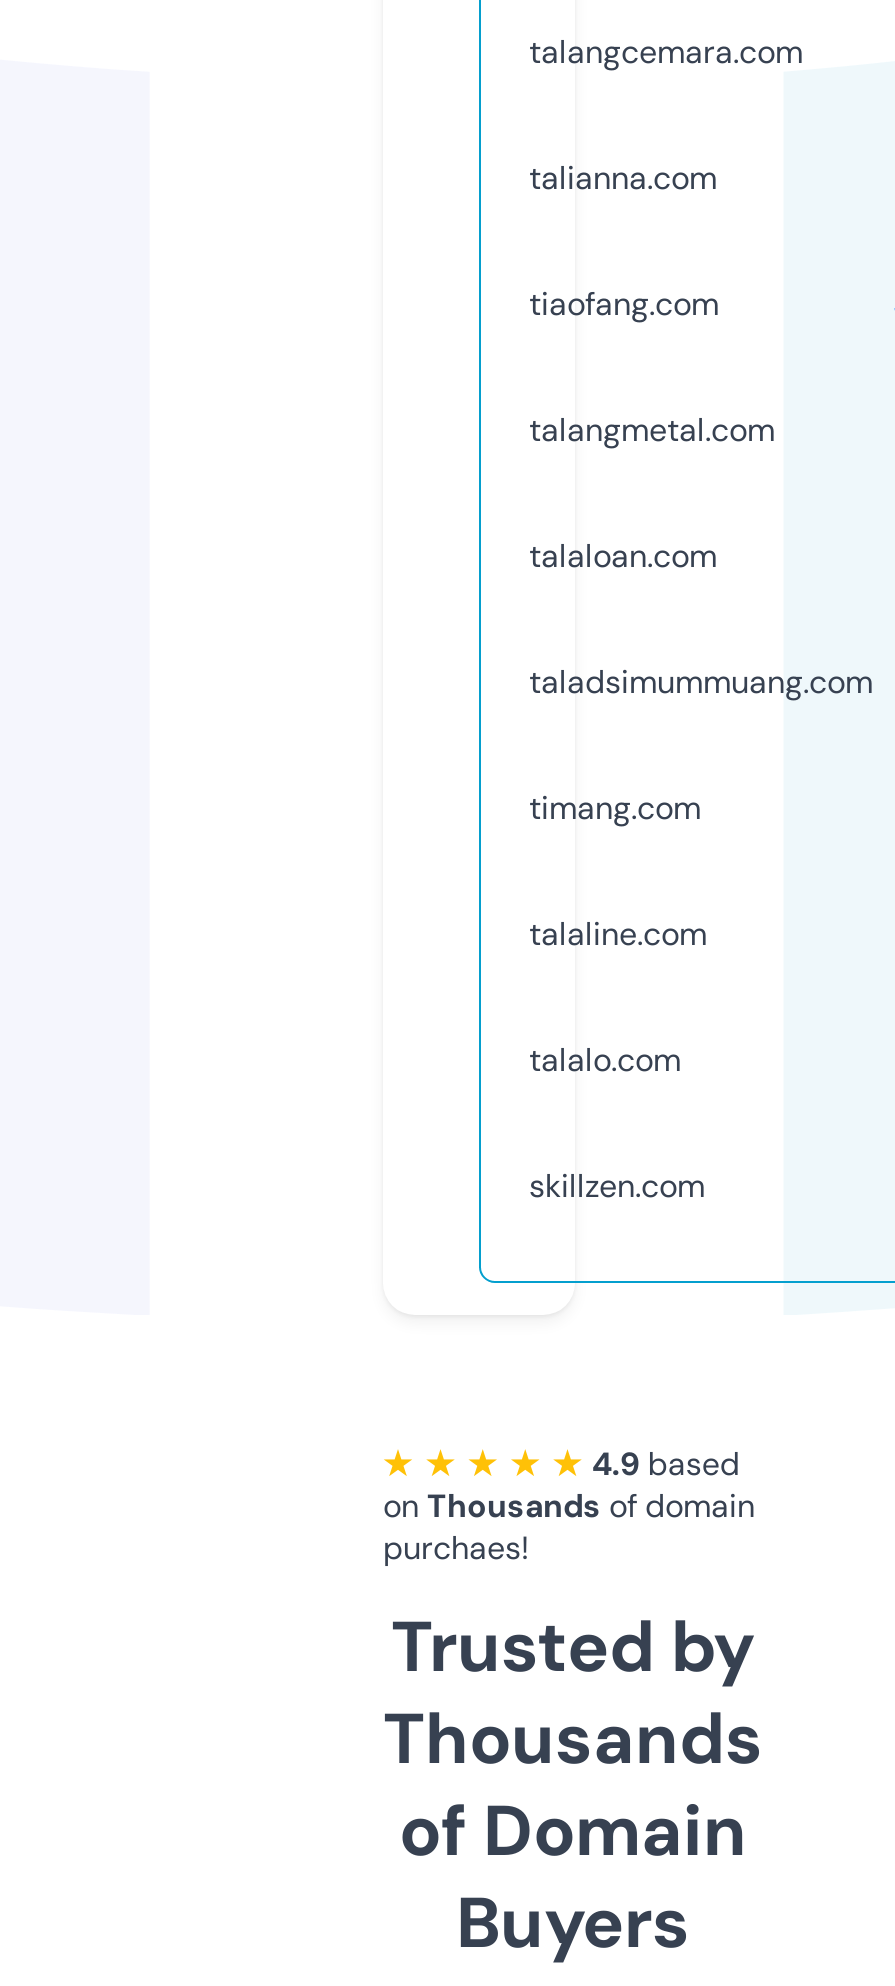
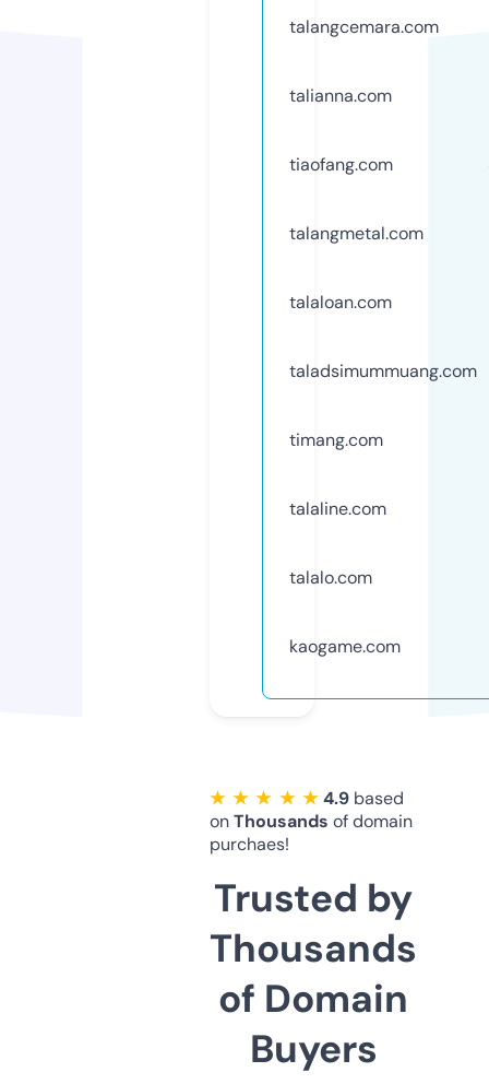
- skillzen.com
+ kaogame.com
